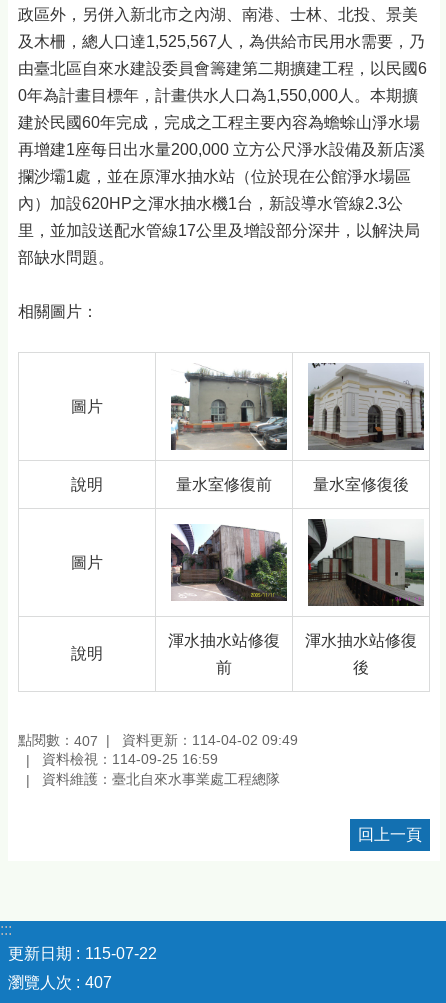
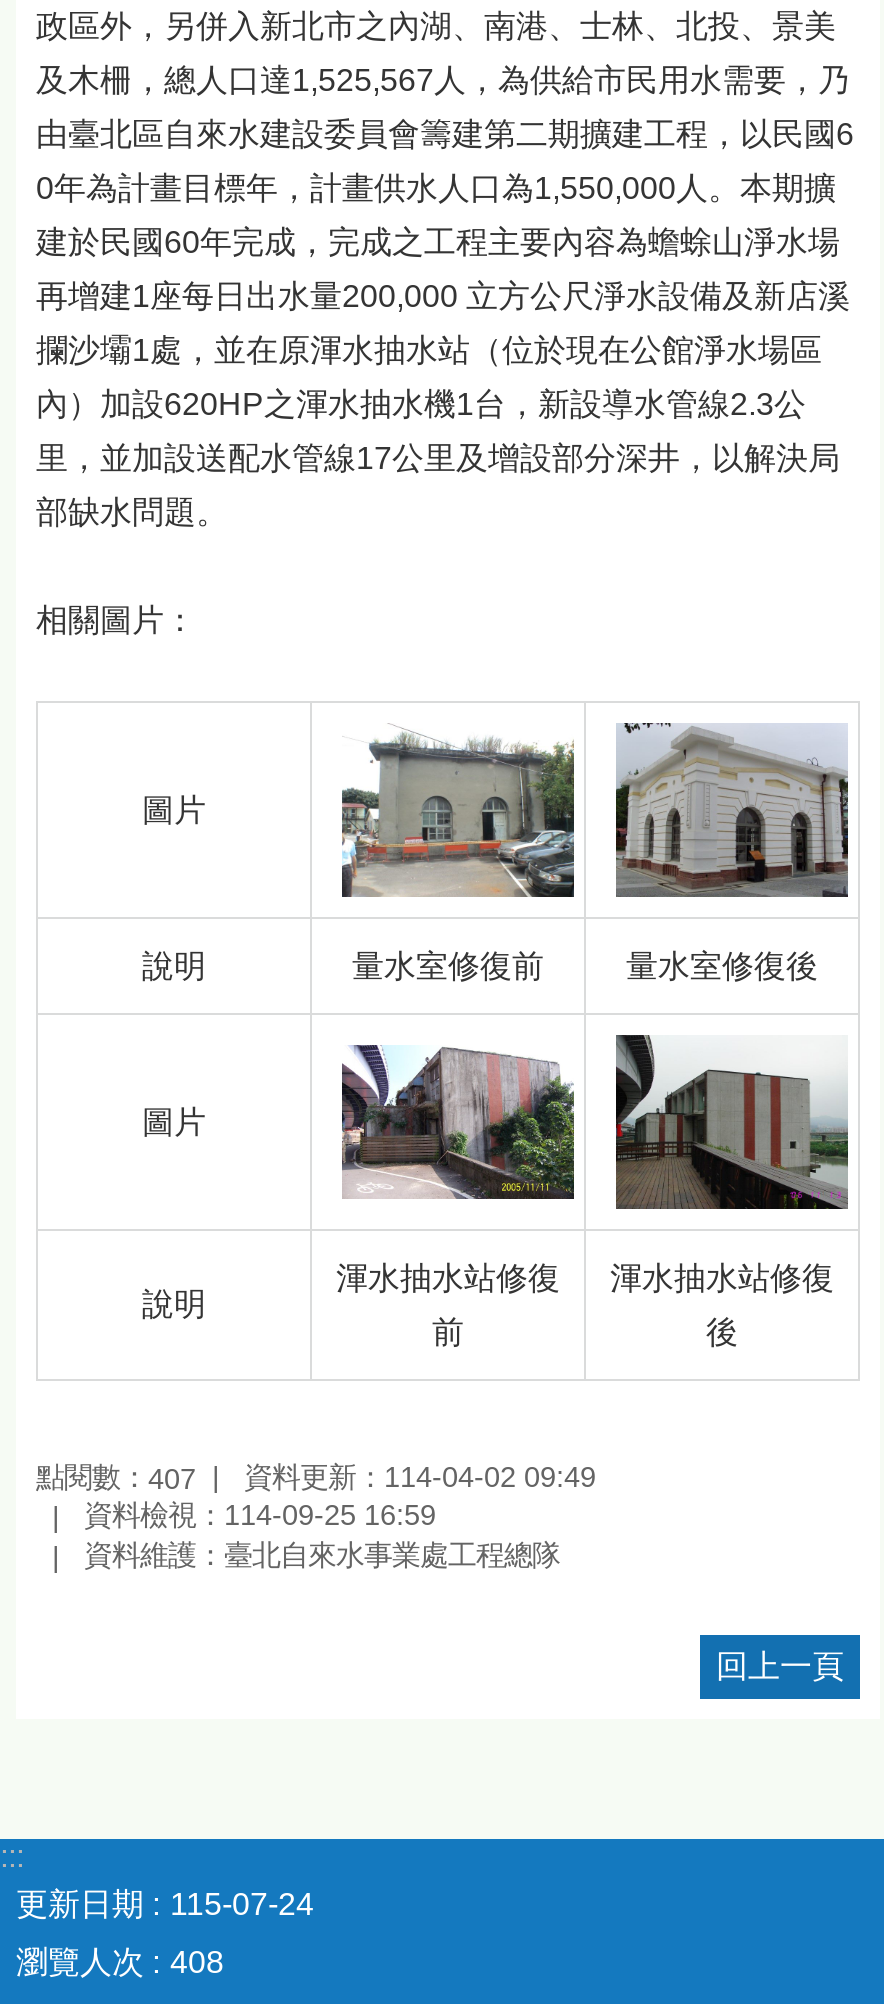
- 更新日期 115-07-22
+ 更新日期 115-07-24

- 瀏覽人次 407
+ 瀏覽人次 408
